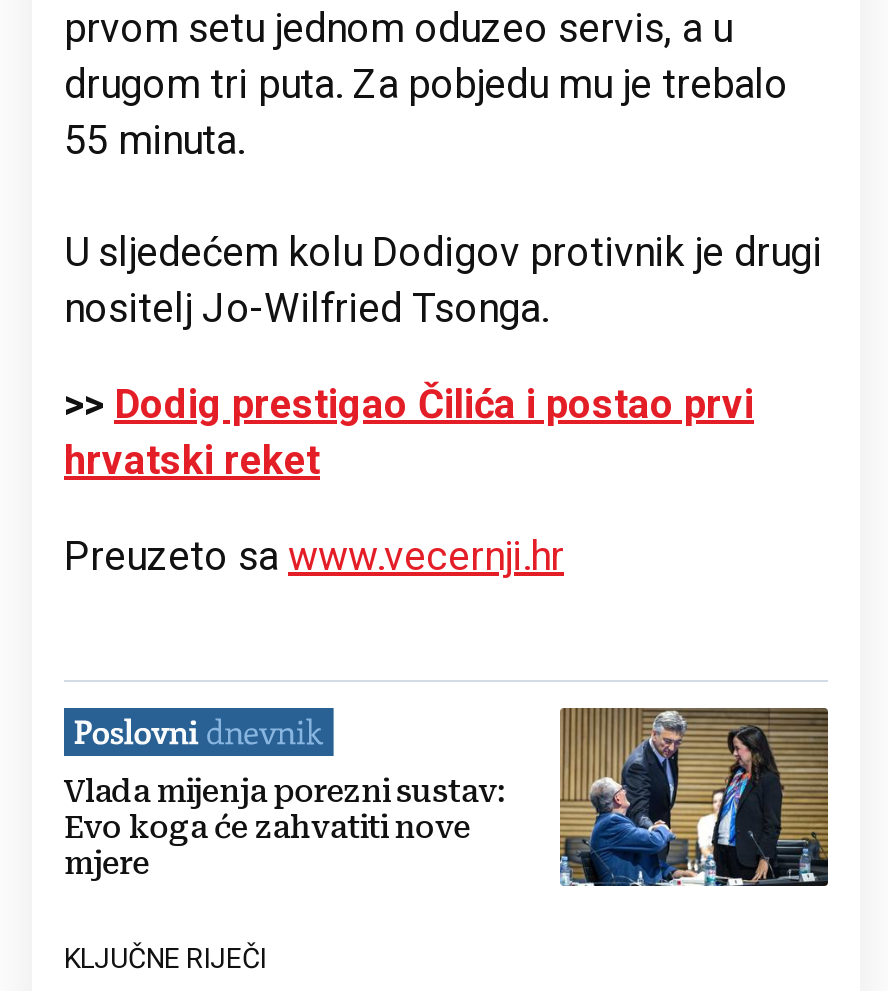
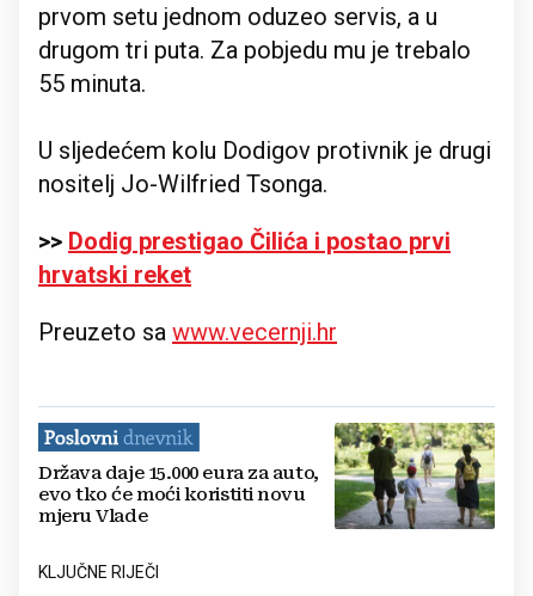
- [image]
- Vlada mijenja porezni sustav:
- Evo koga će zahvatiti nove
- mjere
+ [image]
+ Država daje 15.000 eura za auto,
+ evo tko će moći koristiti novu
+ mjeru Vlade
